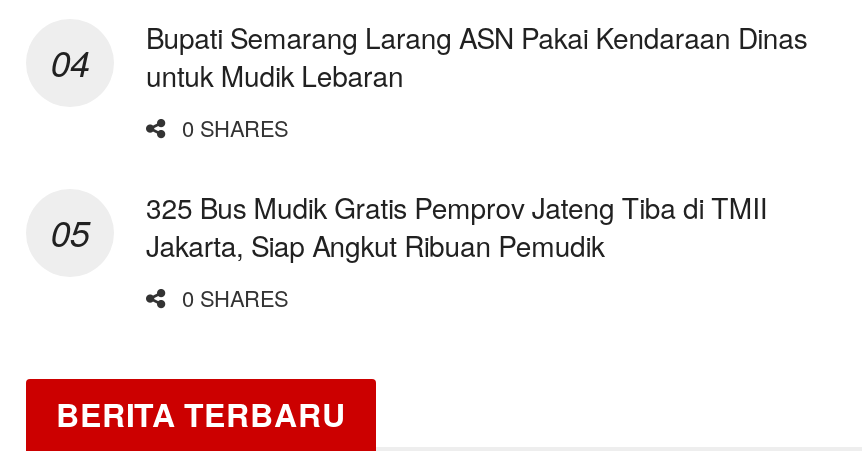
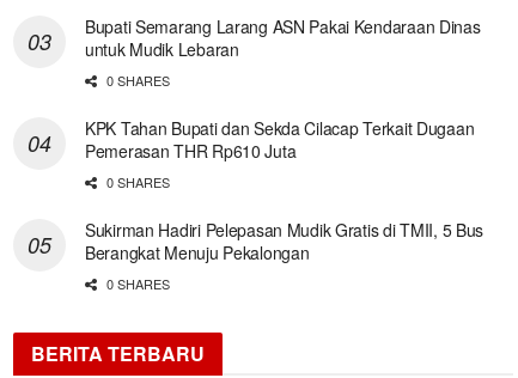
- 325 Bus Mudik Gratis Pemprov Jateng Tiba di TMII
- Jakarta, Siap Angkut Ribuan Pemudik
+ KPK Tahan Bupati dan Sekda Cilacap Terkait Dugaan
+ Pemerasan THR Rp610 Juta
+ 0 SHARES
+ Sukirman Hadiri Pelepasan Mudik Gratis di TMII, 5 Bus
+ Berangkat Menuju Pekalongan
